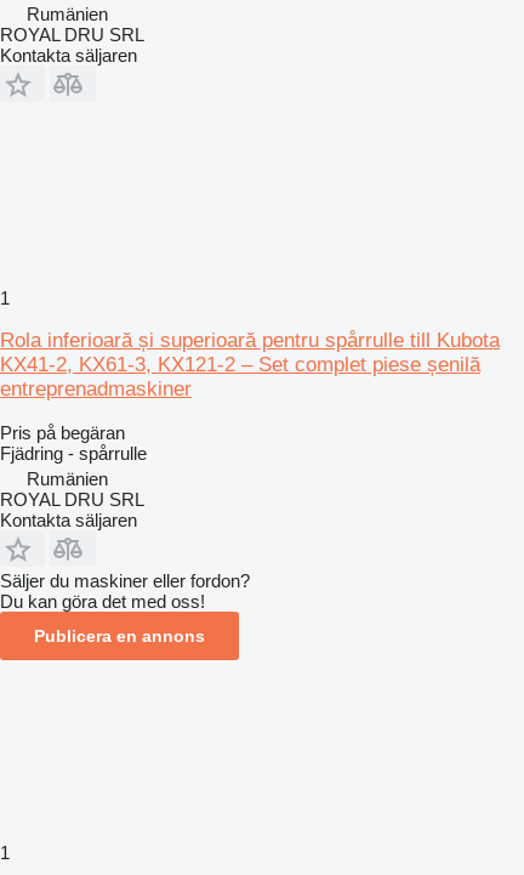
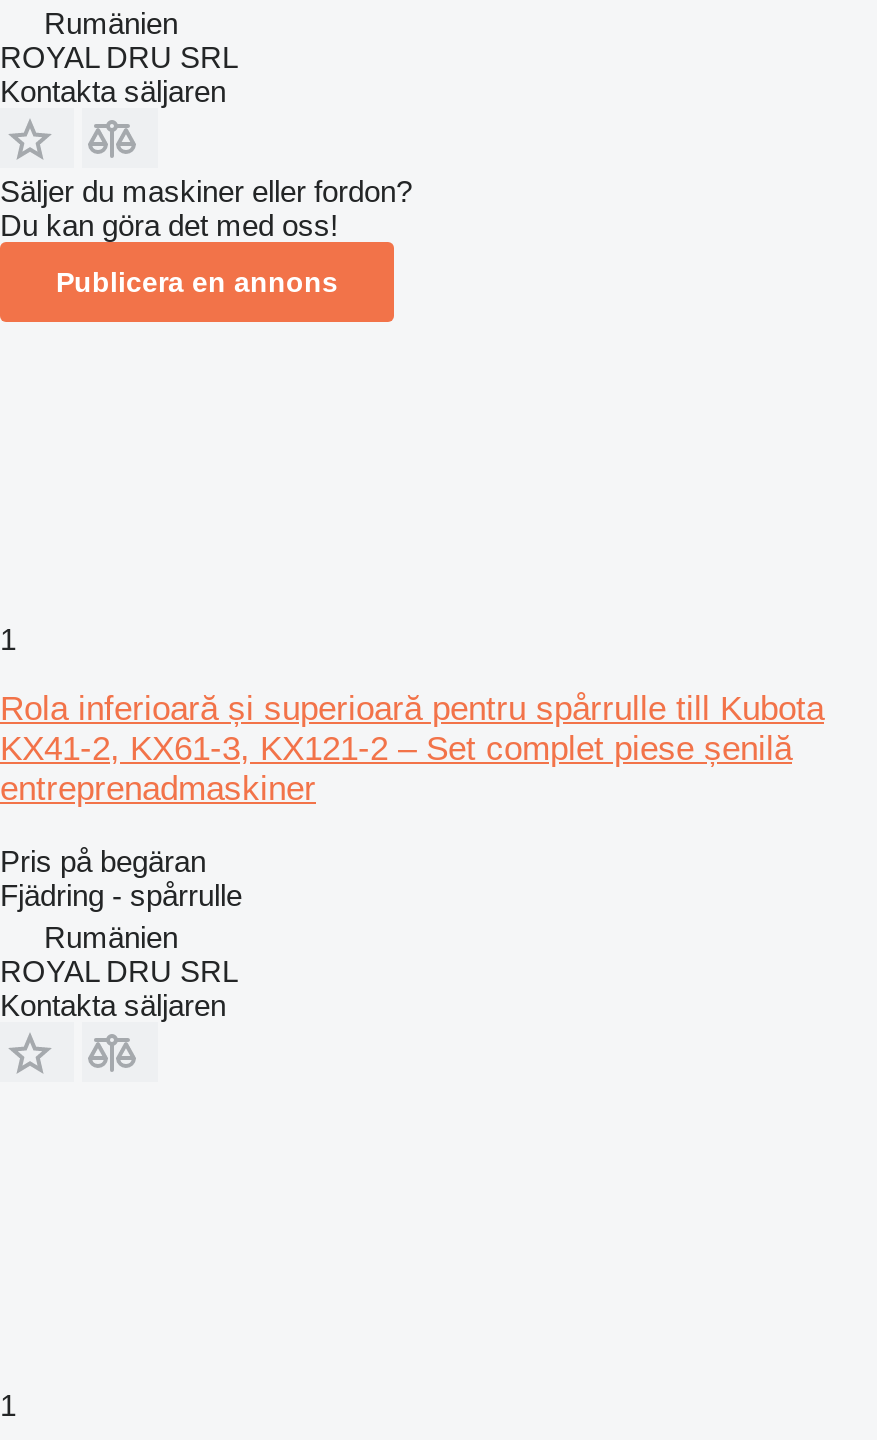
moved down: 1 | Rola inferioară și superioară pentru spårrulle till Kubota | KX41-2, KX61-3, KX121-2 – Set complet piese șenilă | ... | ROYAL DRU SRL | Kontakta säljaren

moved up: Säljer du maskiner eller fordon? | Du kan göra det med oss! | Publicera en annons
